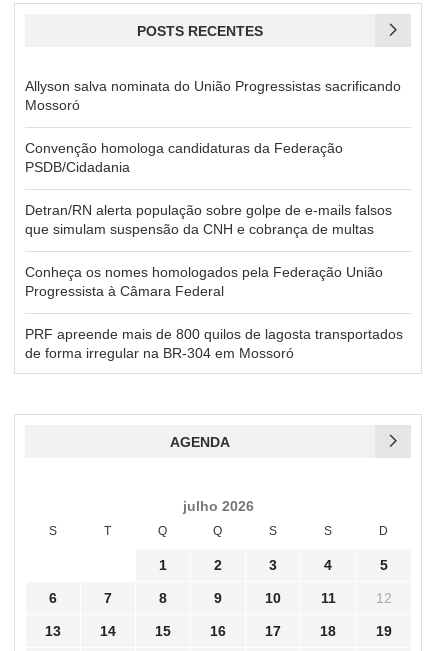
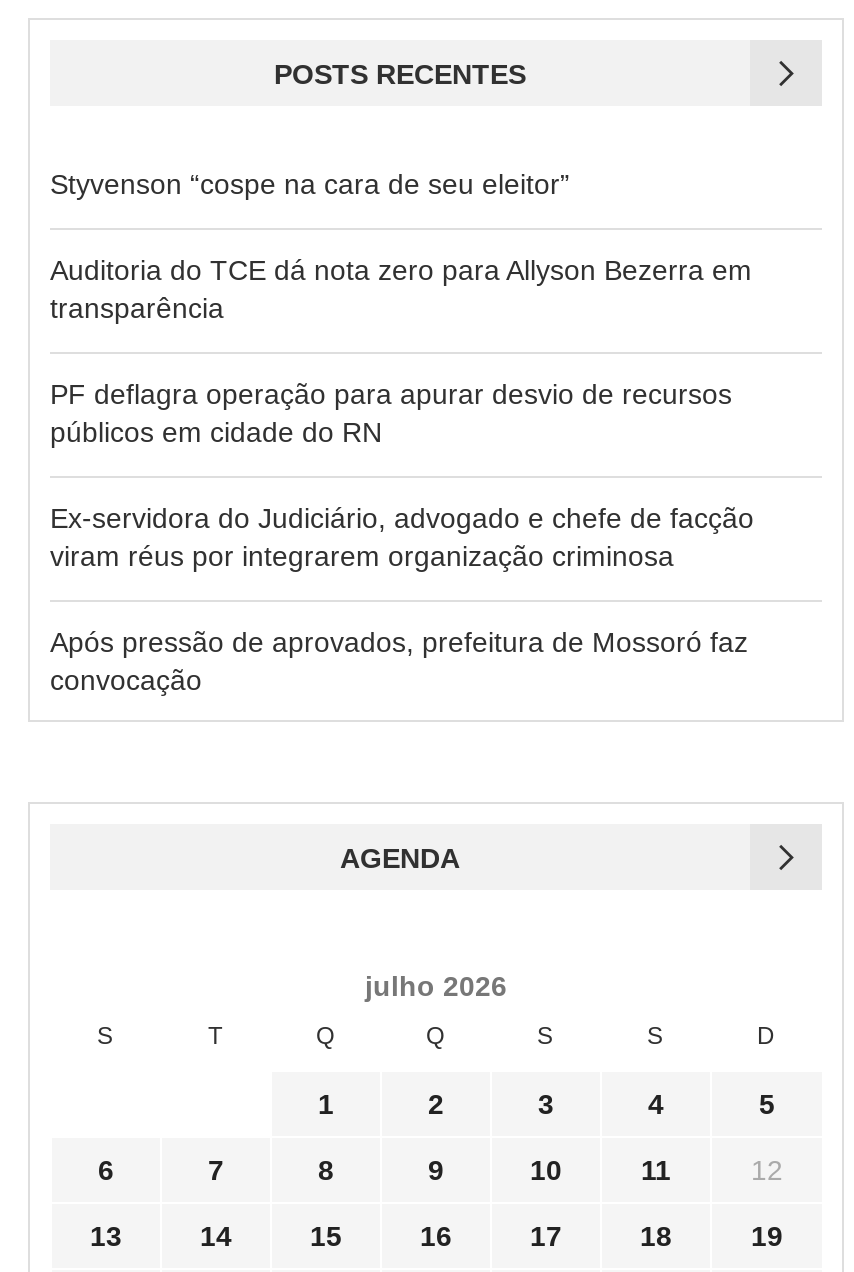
- Allyson salva nominata do União Progressistas sacrificando
- Mossoró
+ Styvenson “cospe na cara de seu eleitor”

- Convenção homologa candidaturas da Federação
- PSDB/Cidadania
+ Auditoria do TCE dá nota zero para Allyson Bezerra em
+ transparência

- Detran/RN alerta população sobre golpe de e-mails falsos
- que simulam suspensão da CNH e cobrança de multas
+ PF deflagra operação para apurar desvio de recursos
+ públicos em cidade do RN

- Conheça os nomes homologados pela Federação União
- Progressista à Câmara Federal
+ Ex-servidora do Judiciário, advogado e chefe de facção
+ viram réus por integrarem organização criminosa

- PRF apreende mais de 800 quilos de lagosta transportados
- de forma irregular na BR-304 em Mossoró
+ Após pressão de aprovados, prefeitura de Mossoró faz
+ convocação
